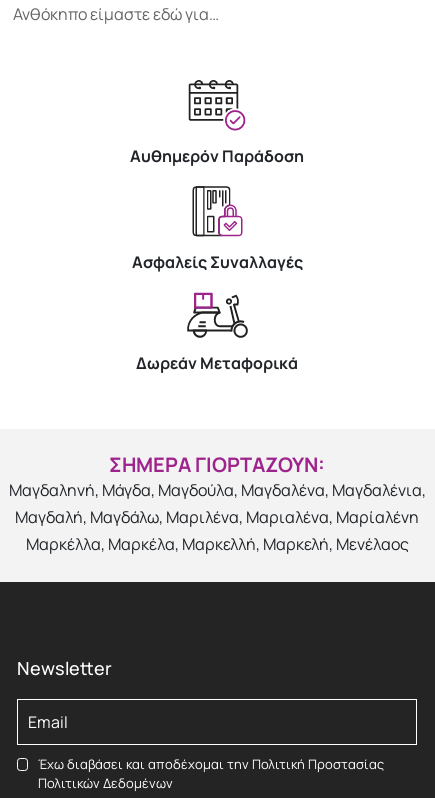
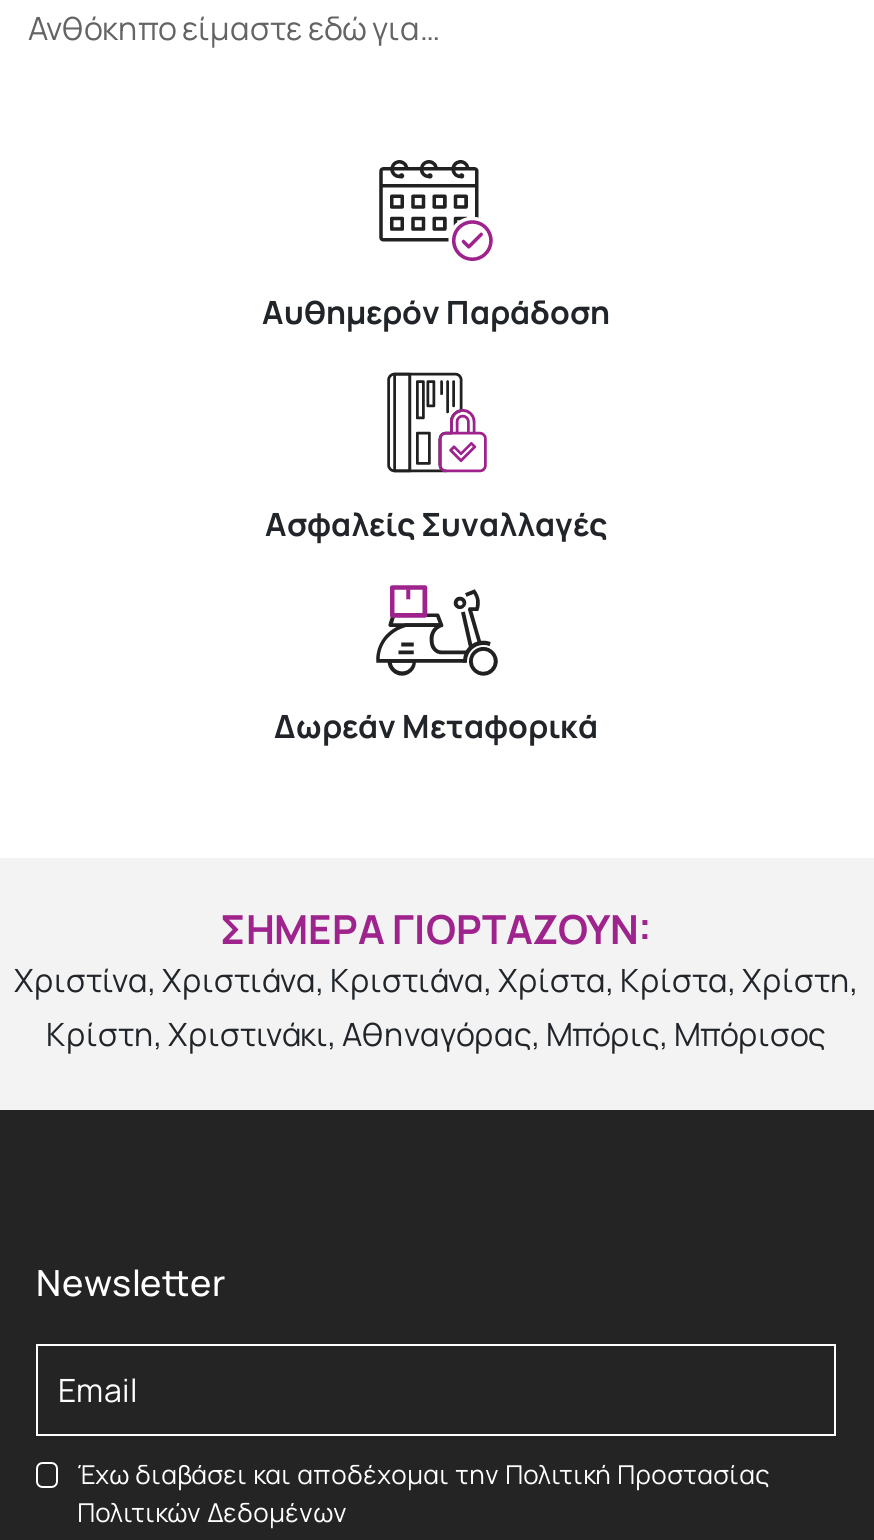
- Μαγδαληνή, Μάγδα, Μαγδούλα, Μαγδαλένα, Μαγδαλένια,
- Μαγδαλή, Μαγδάλω, Μαριλένα, Μαριαλένα, Μαρίαλένη
- Μαρκέλλα, Μαρκέλα, Μαρκελλή, Μαρκελή, Μενέλαος
+ Χριστίνα, Χριστιάνα, Κριστιάνα, Χρίστα, Κρίστα, Χρίστη,
+ Κρίστη, Χριστινάκι, Αθηναγόρας, Μπόρις, Μπόρισος
